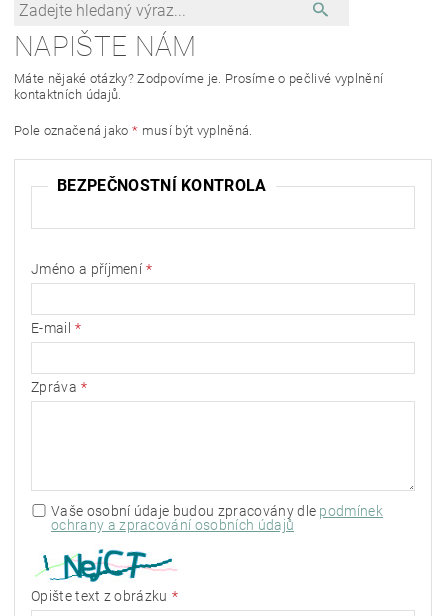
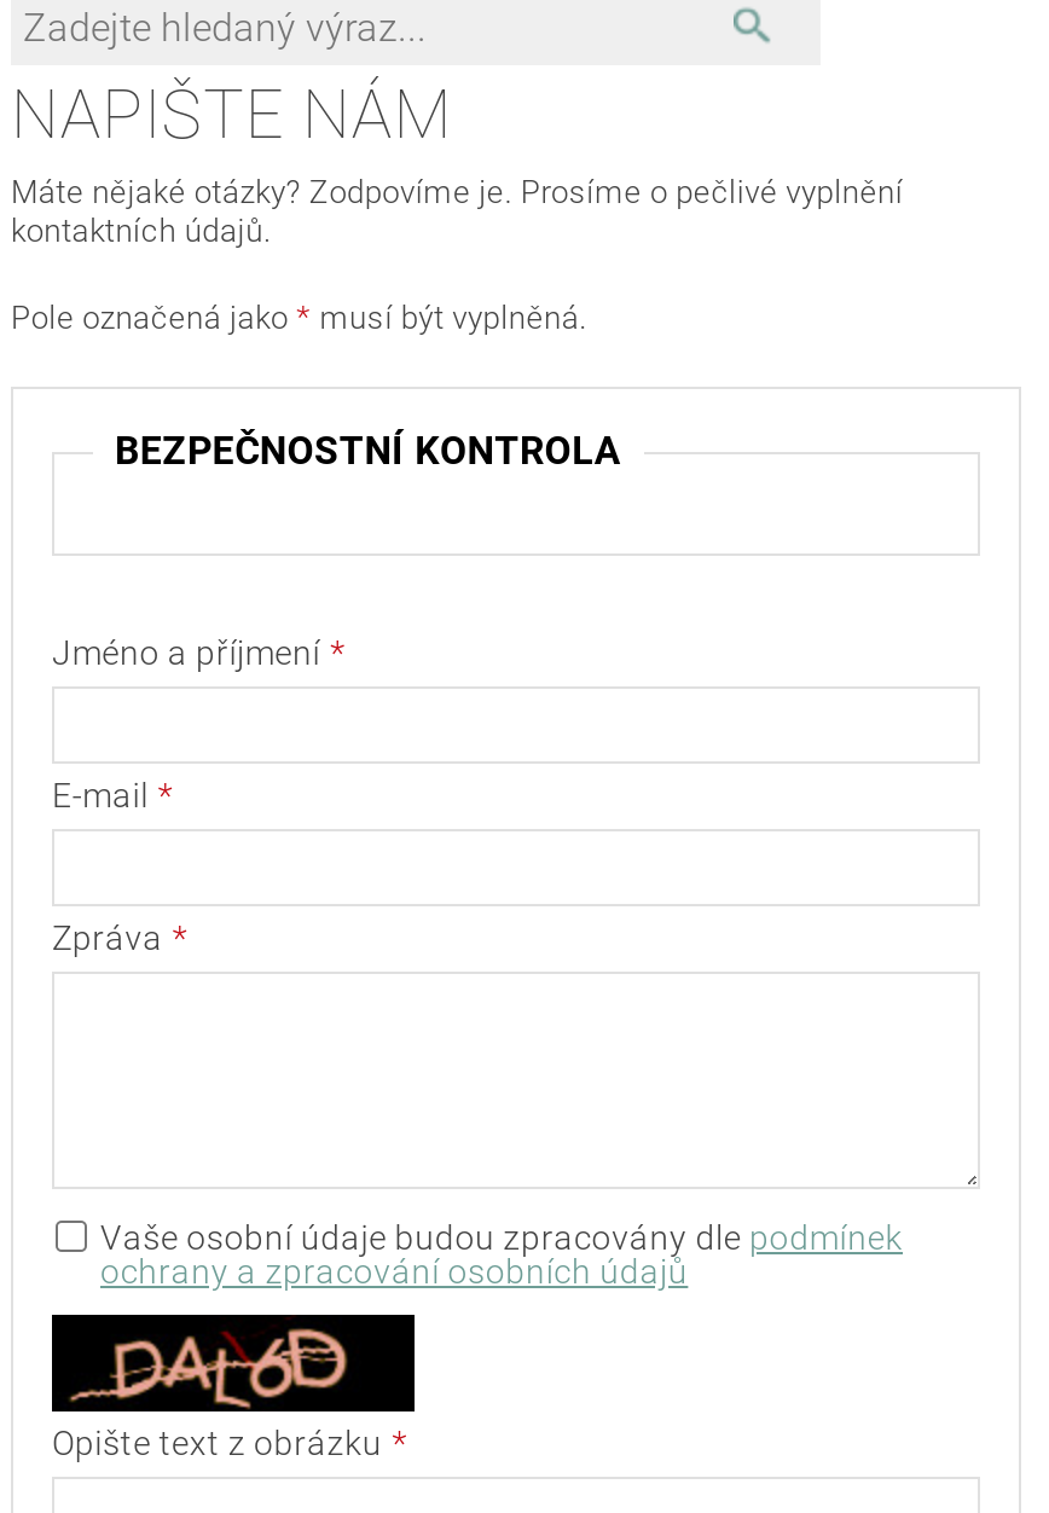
- [image]
+ [image]
